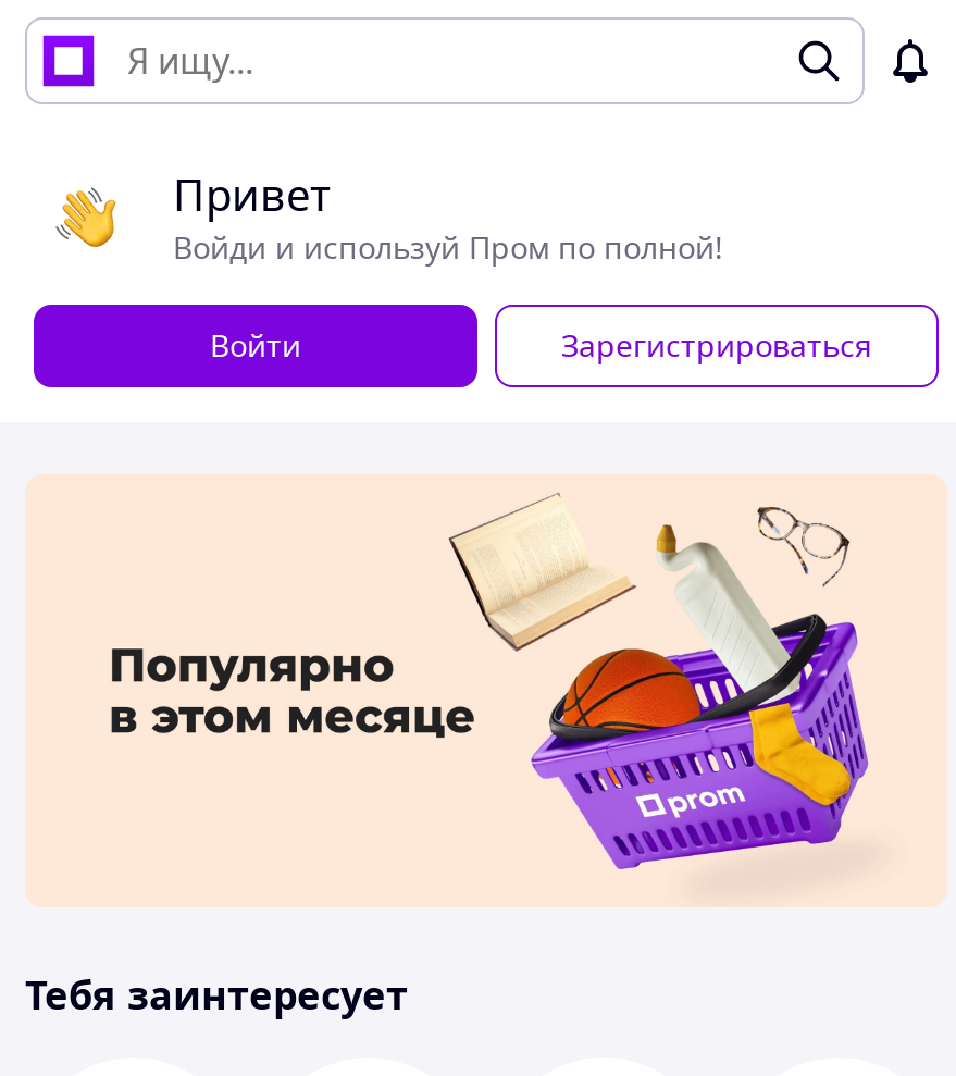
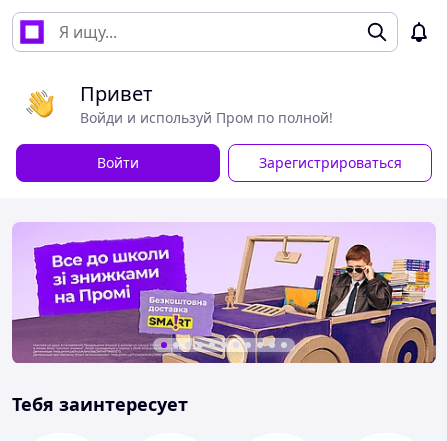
- [image]
+ [image]
